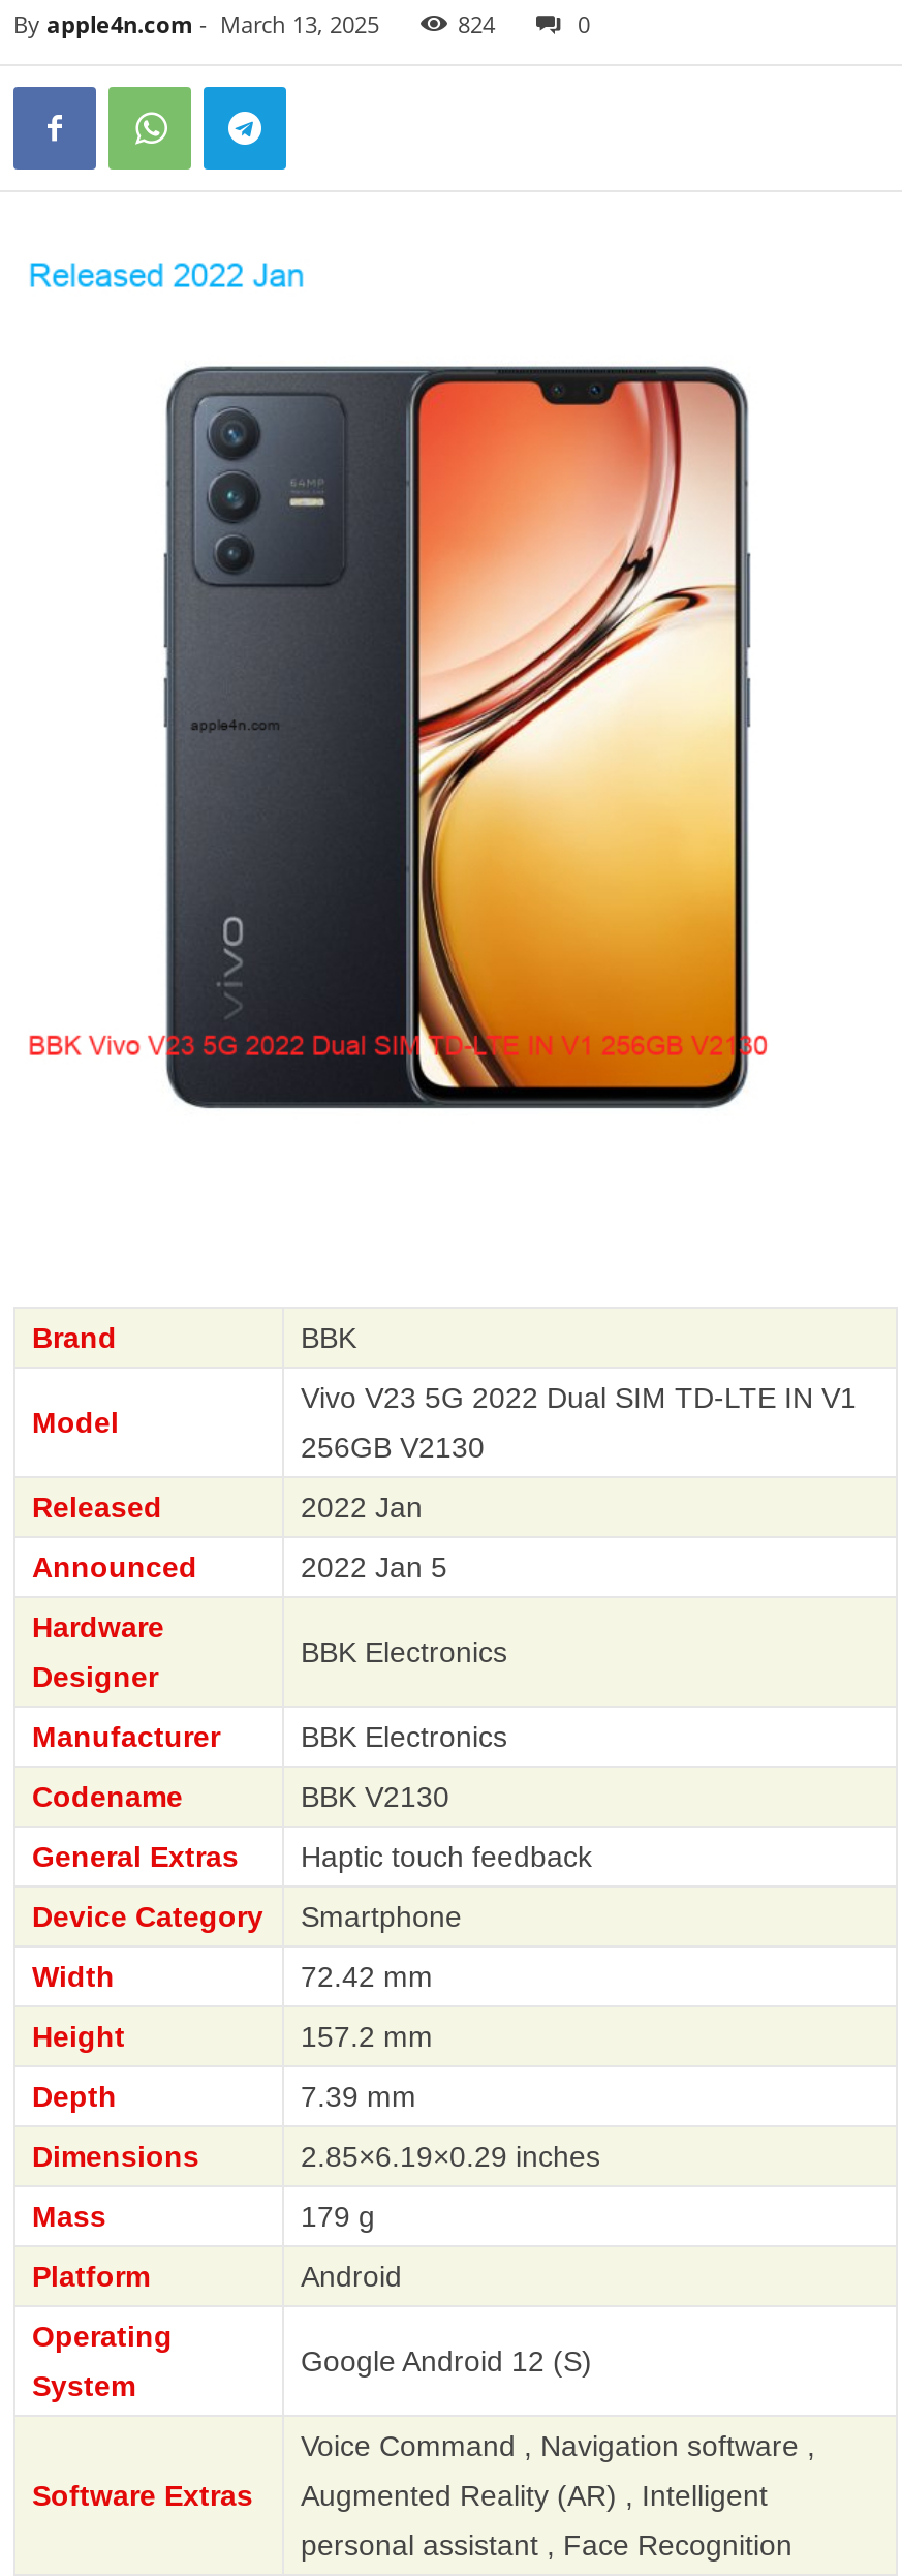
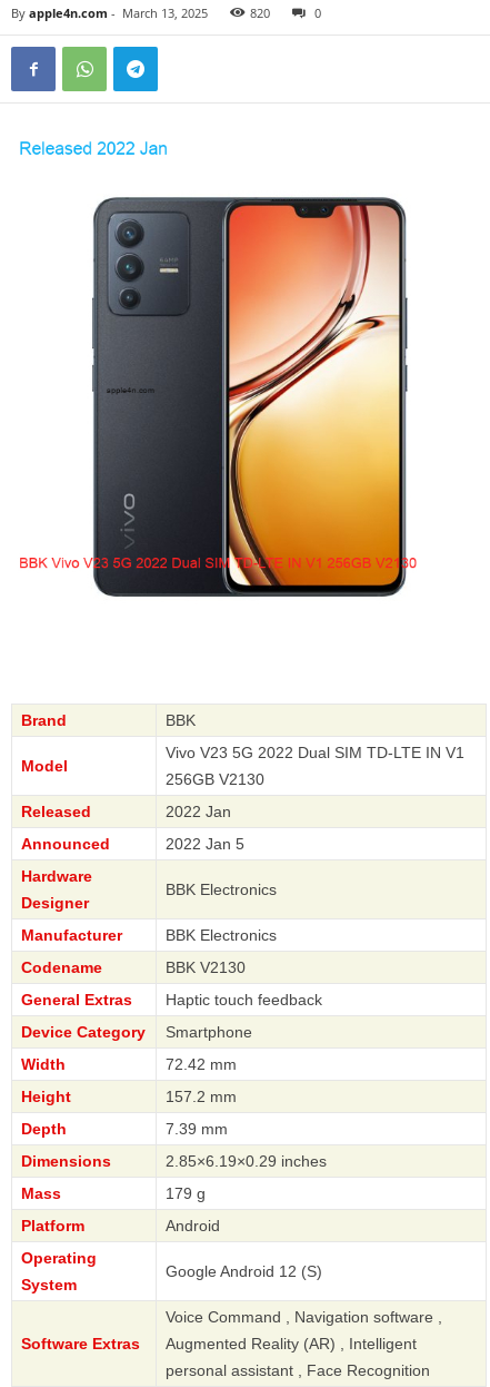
- 824
+ 820
